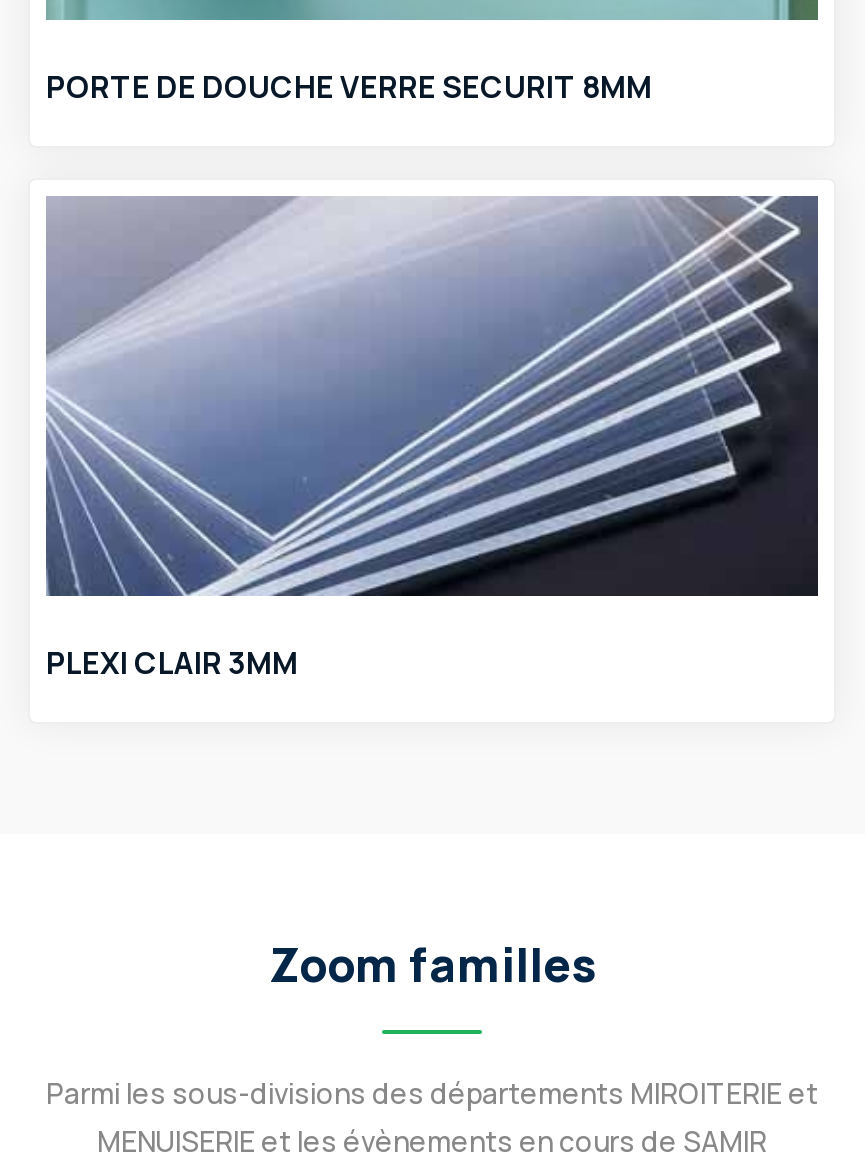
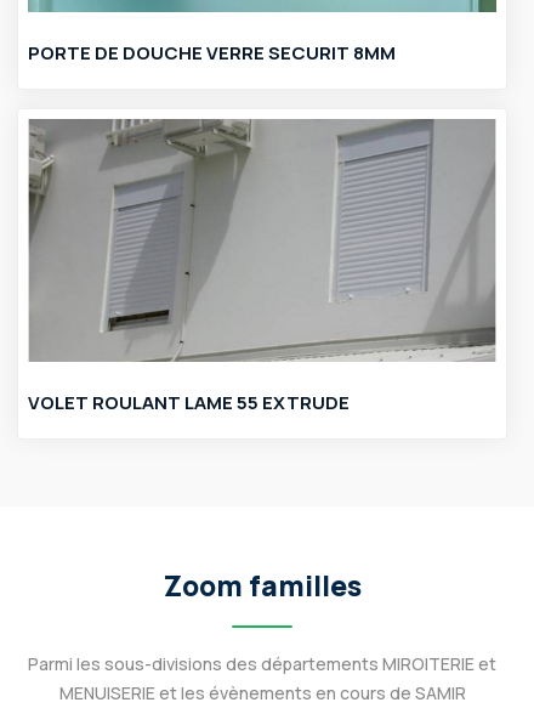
- [image]
- PLEXI CLAIR 3MM
+ [image]
+ VOLET ROULANT LAME 55 EXTRUDE
